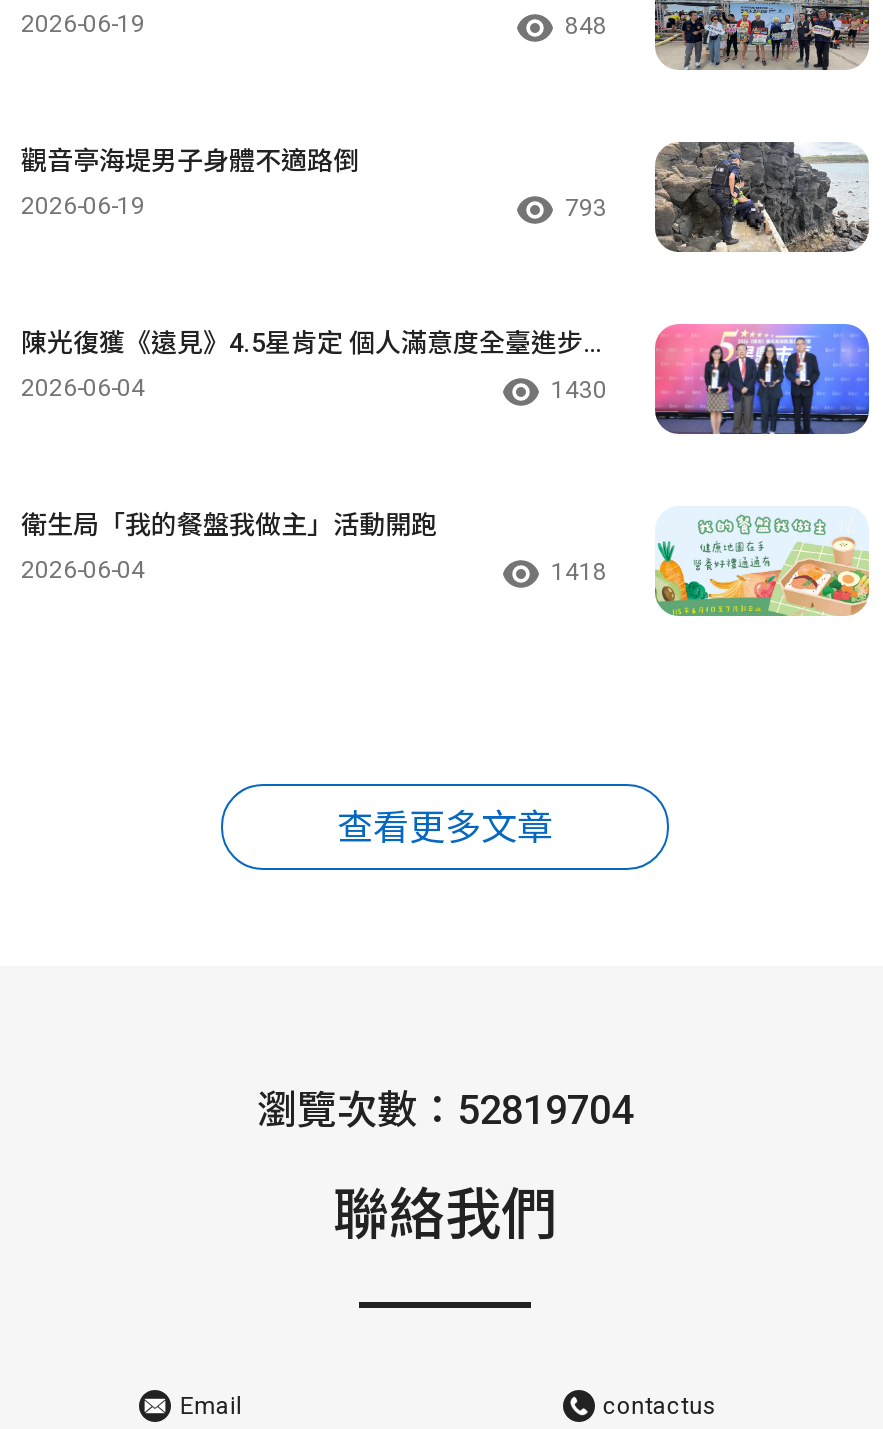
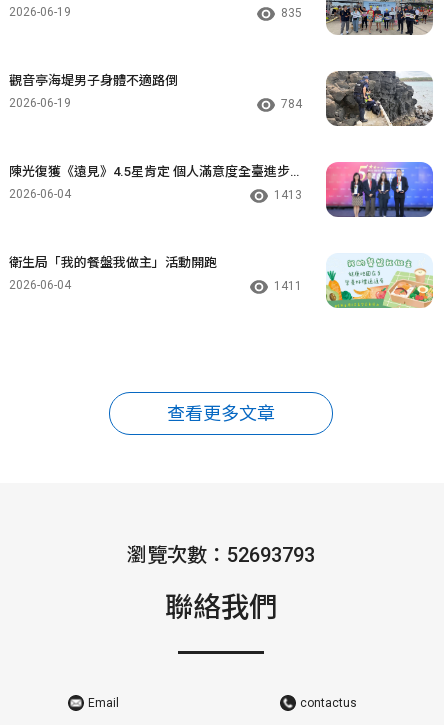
- 848
+ 835

- 793
+ 784

- 1430
+ 1413

- 1418
+ 1411

- 瀏覽次數：52819704
+ 瀏覽次數：52693793
